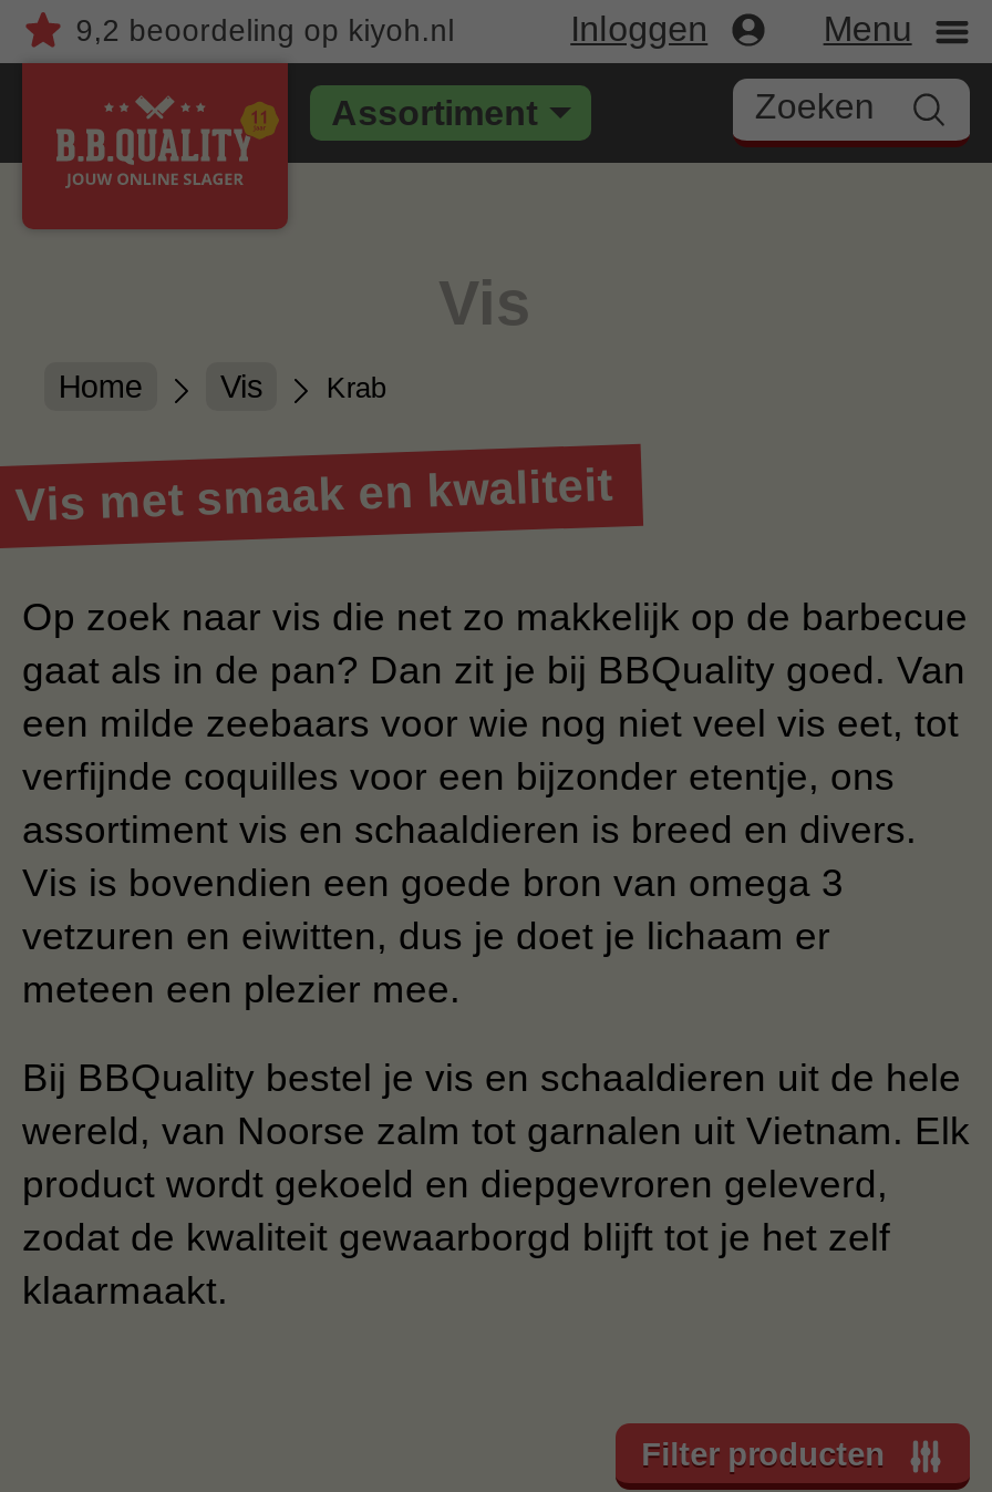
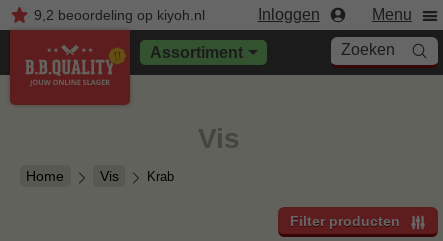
- Vis met smaak en kwaliteit
- Op zoek naar vis die net zo makkelijk op de barbecue
- gaat als in de pan? Dan zit je bij BBQuality goed. Van
- een milde zeebaars voor wie nog niet veel vis eet, tot
- verfijnde coquilles voor een bijzonder etentje, ons
- assortiment vis en schaaldieren is breed en divers.
- Vis is bovendien een goede bron van omega 3
- vetzuren en eiwitten, dus je doet je lichaam er
- meteen een plezier mee.
- Bij BBQuality bestel je vis en schaaldieren uit de hele
- wereld, van Noorse zalm tot garnalen uit Vietnam. Elk
- product wordt gekoeld en diepgevroren geleverd,
- zodat de kwaliteit gewaarborgd blijft tot je het zelf
- klaarmaakt.
